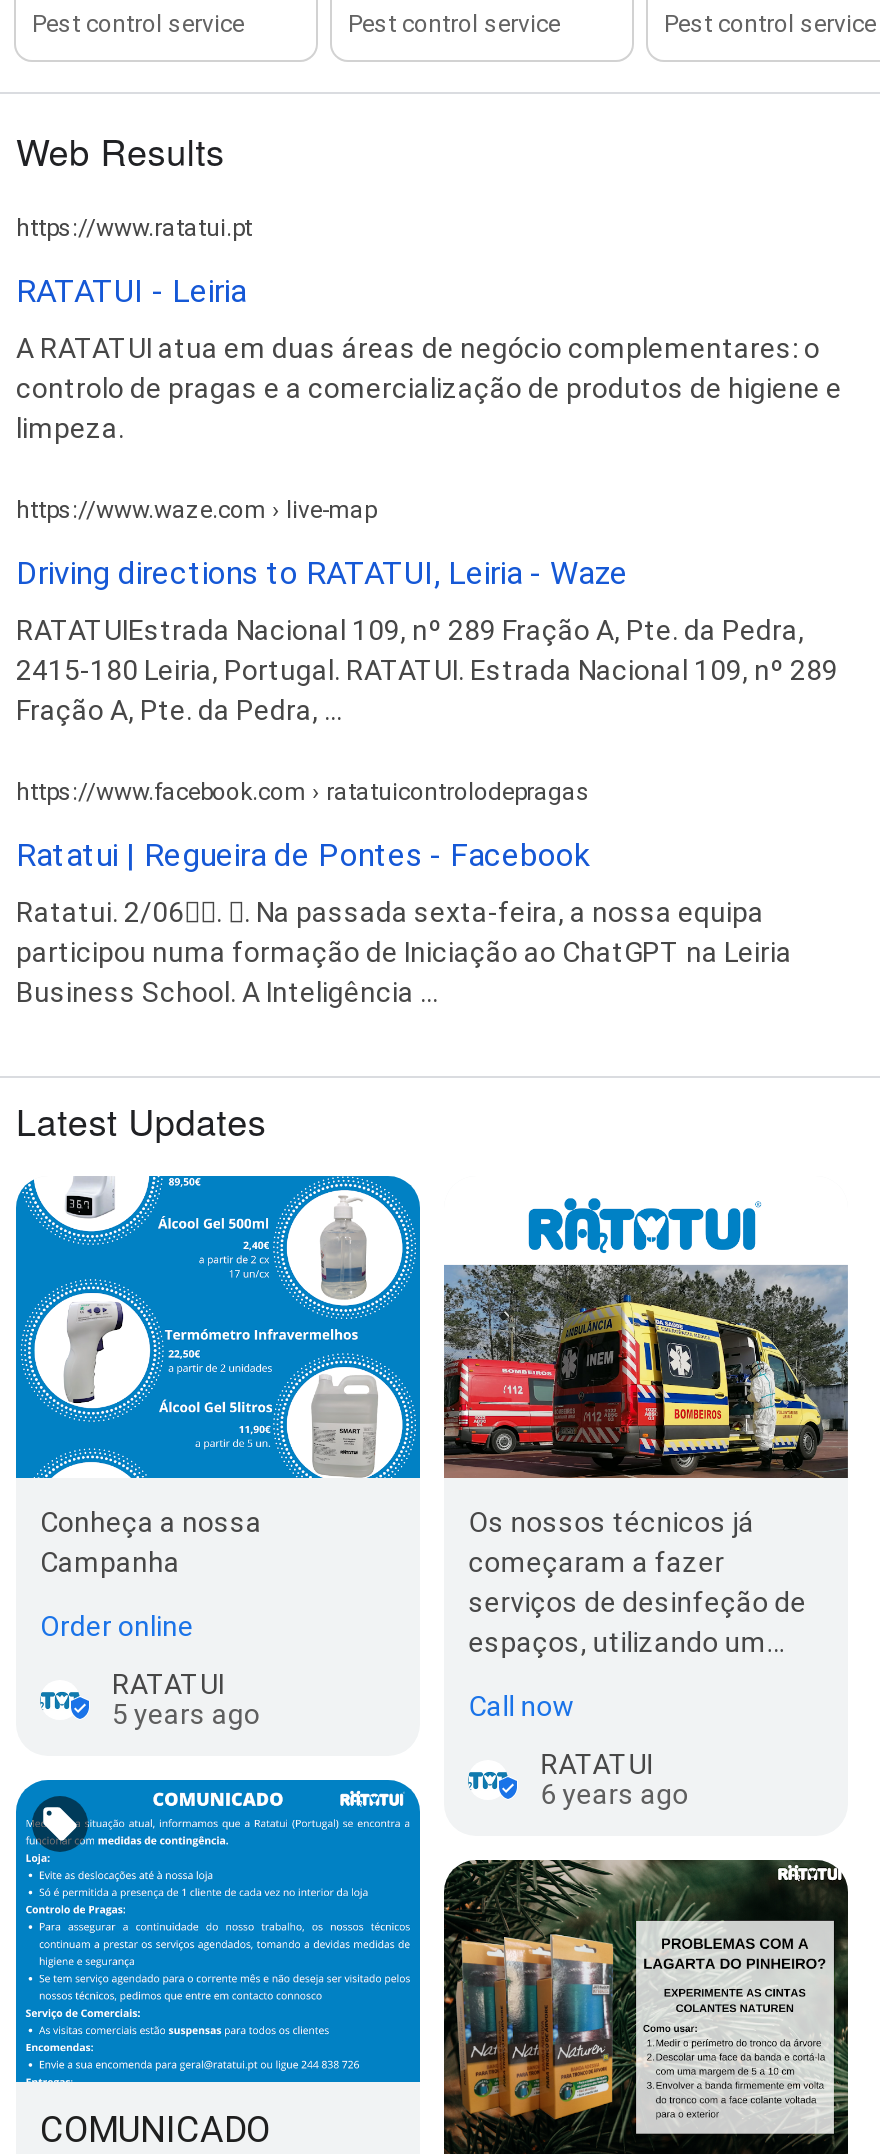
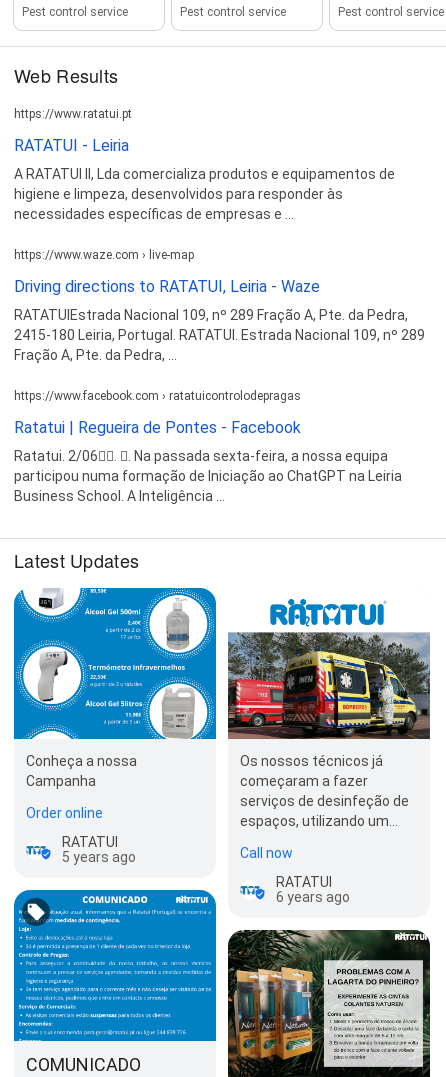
- A RATATUI atua em duas áreas de negócio complementares: o
- controlo de pragas e a comercialização de produtos de higiene e
- limpeza.
+ A RATATUI II, Lda comercializa produtos e equipamentos de
+ higiene e limpeza, desenvolvidos para responder às
+ necessidades específicas de empresas e ...
